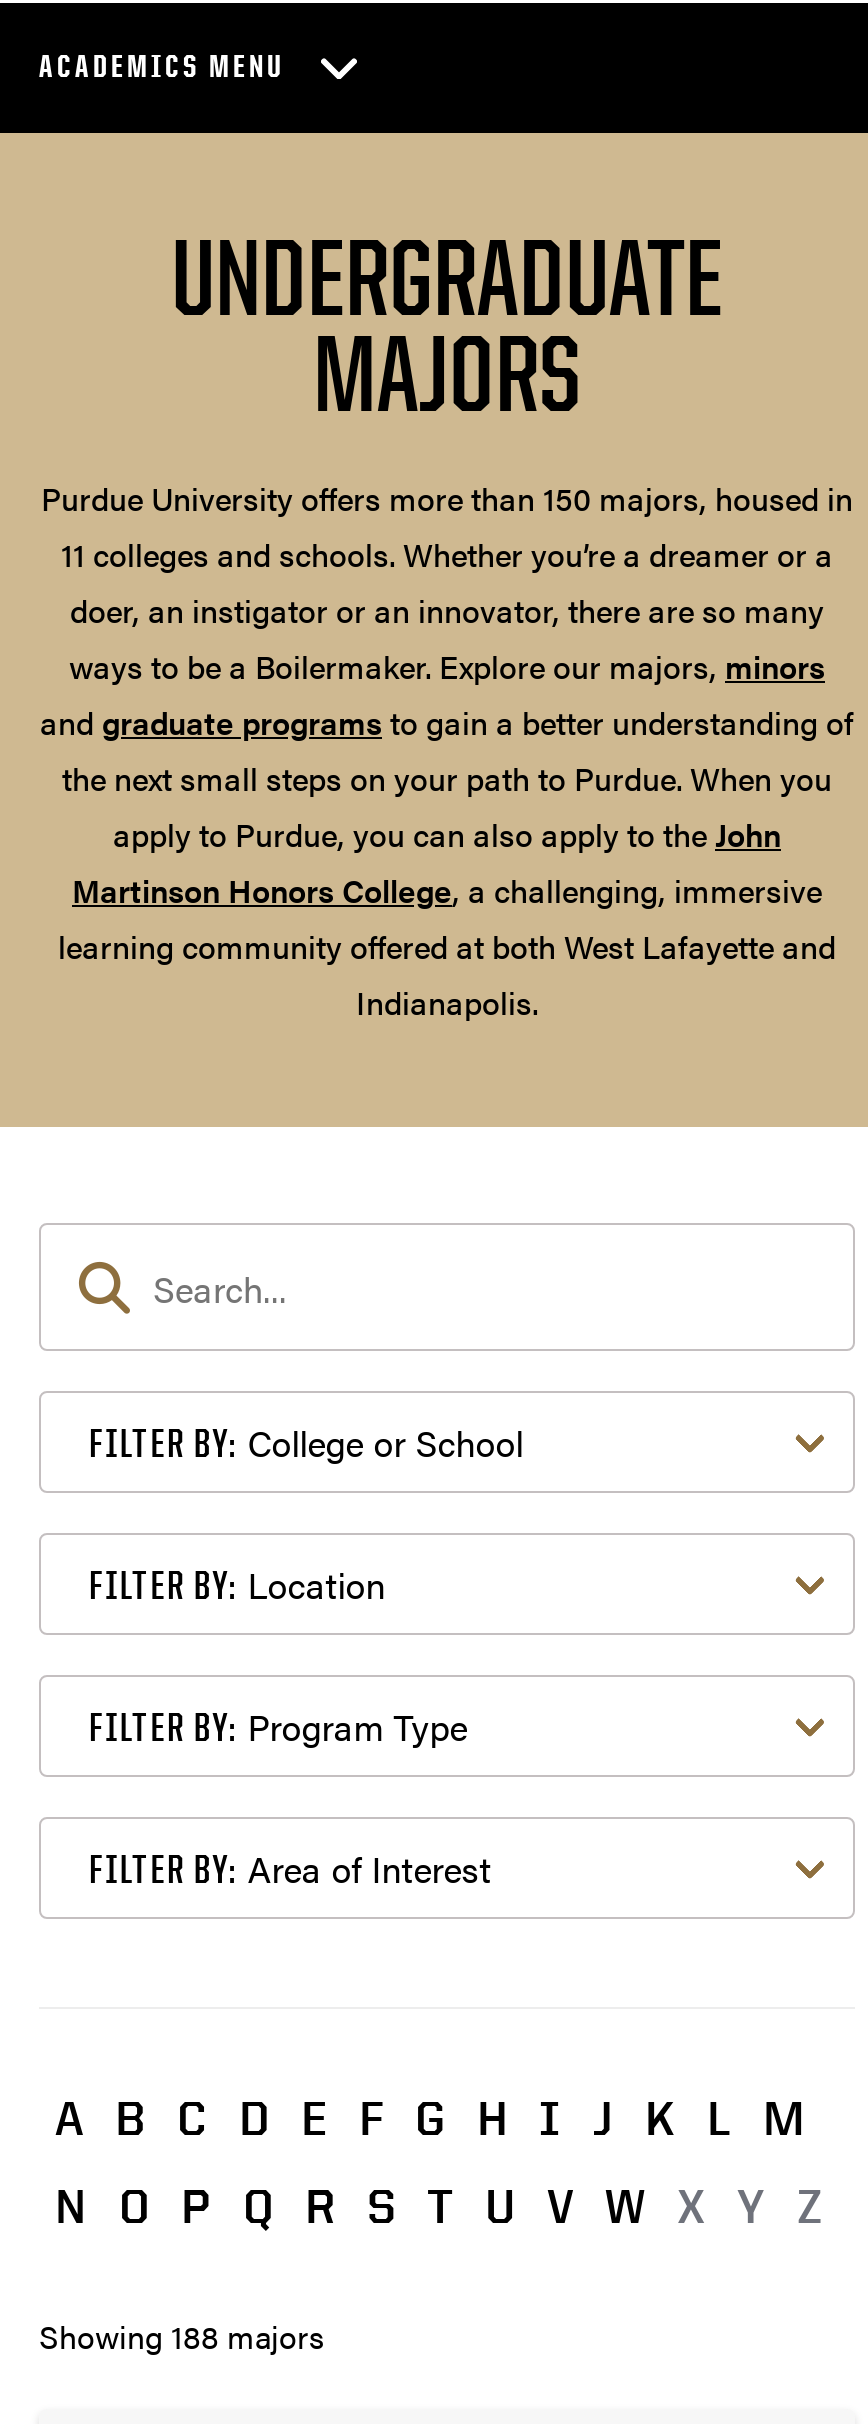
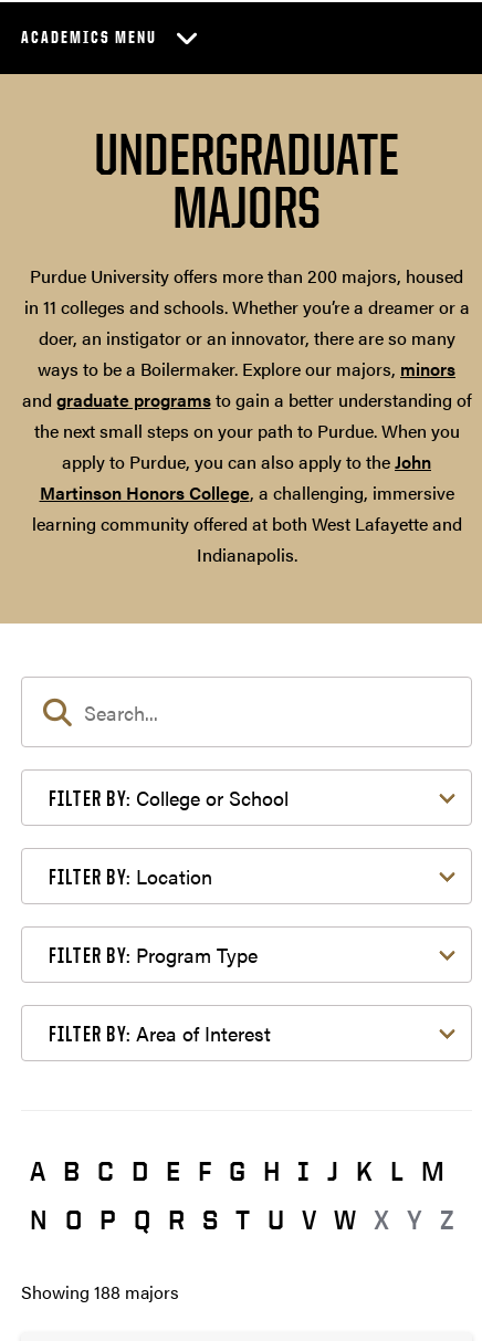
- Purdue University offers more than 150 majors, housed in
- 11 colleges and schools. Whether you’re a dreamer or a
+ Purdue University offers more than 200 majors, housed
+ in 11 colleges and schools. Whether you’re a dreamer or a
